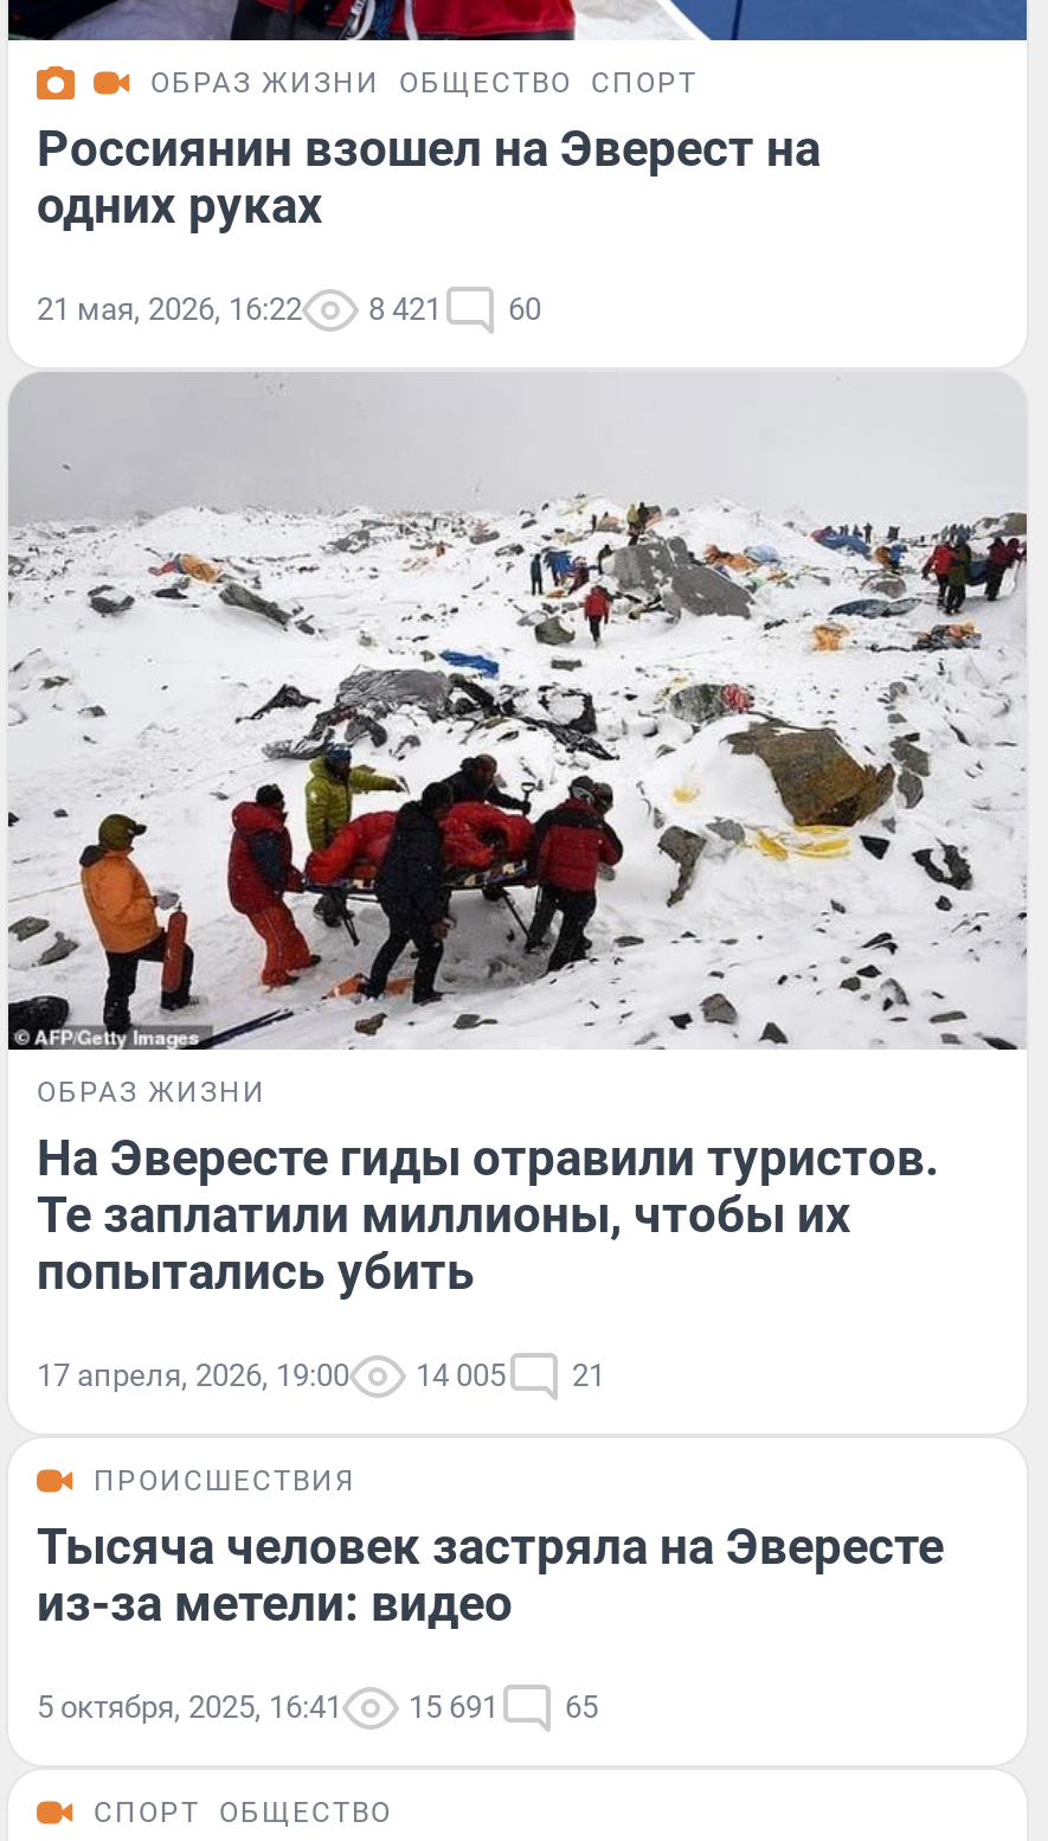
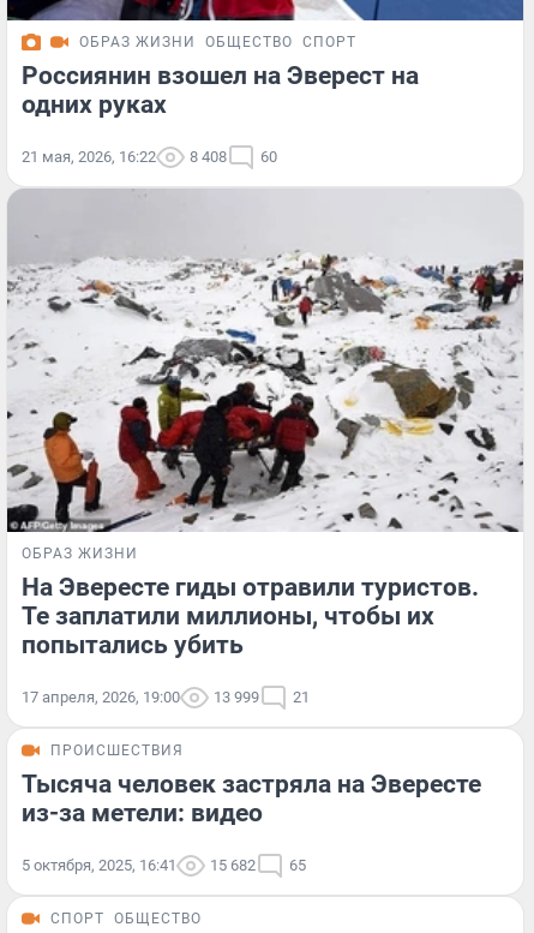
- 21 мая, 2026, 16:22 8 421 60
+ 21 мая, 2026, 16:22 8 408 60

- 17 апреля, 2026, 19:00 14 005 21
+ 17 апреля, 2026, 19:00 13 999 21

- 5 октября, 2025, 16:41 15 691 65
+ 5 октября, 2025, 16:41 15 682 65
